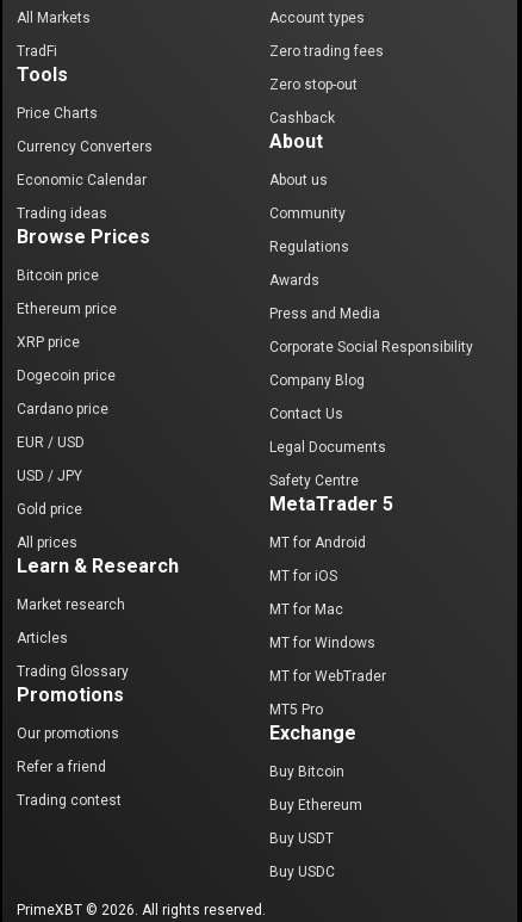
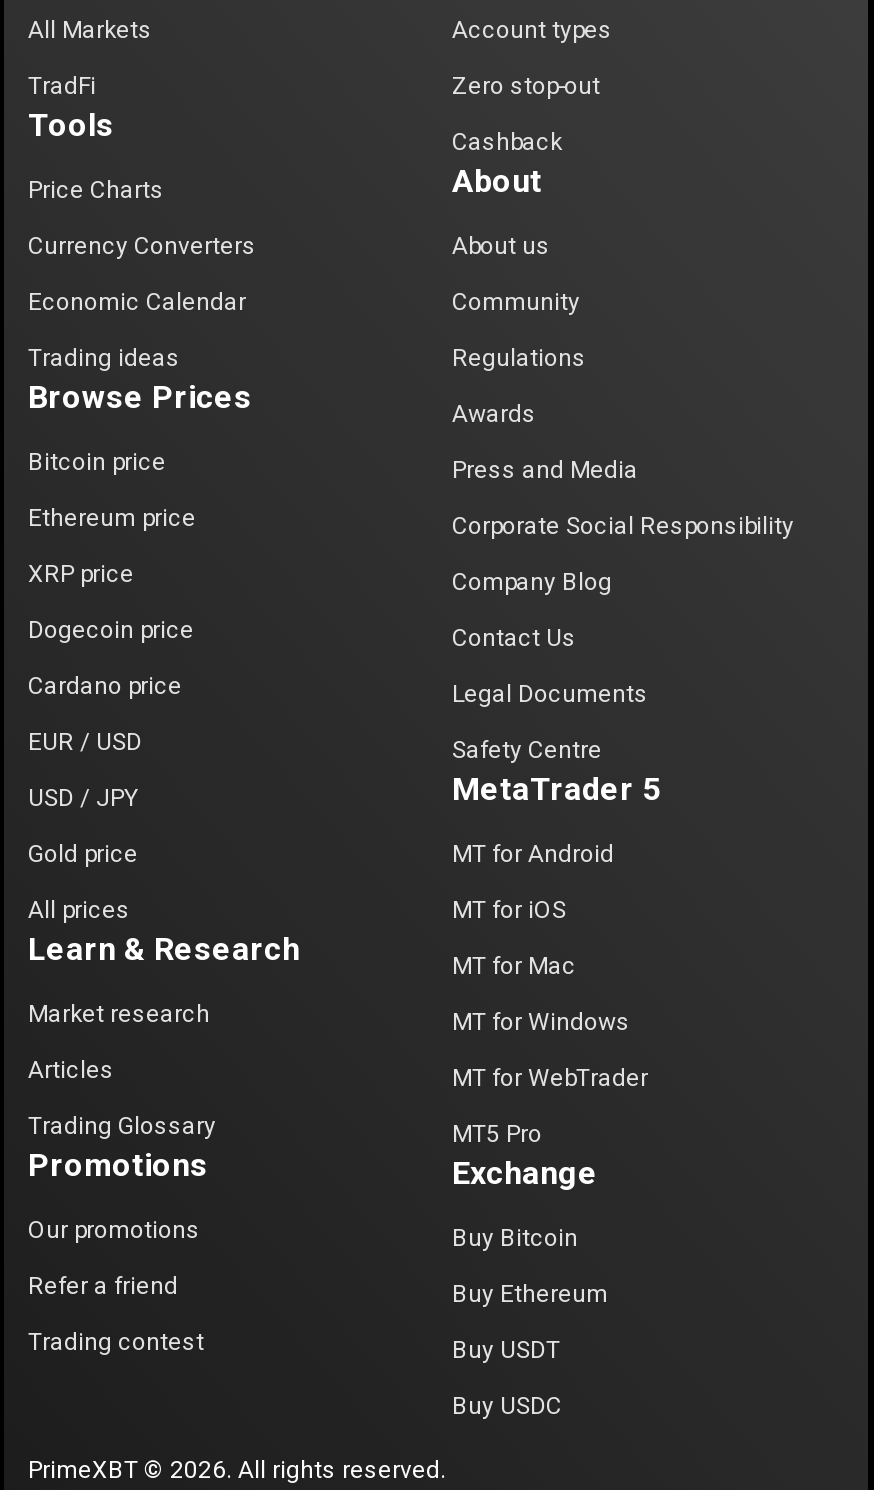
- Zero trading fees
